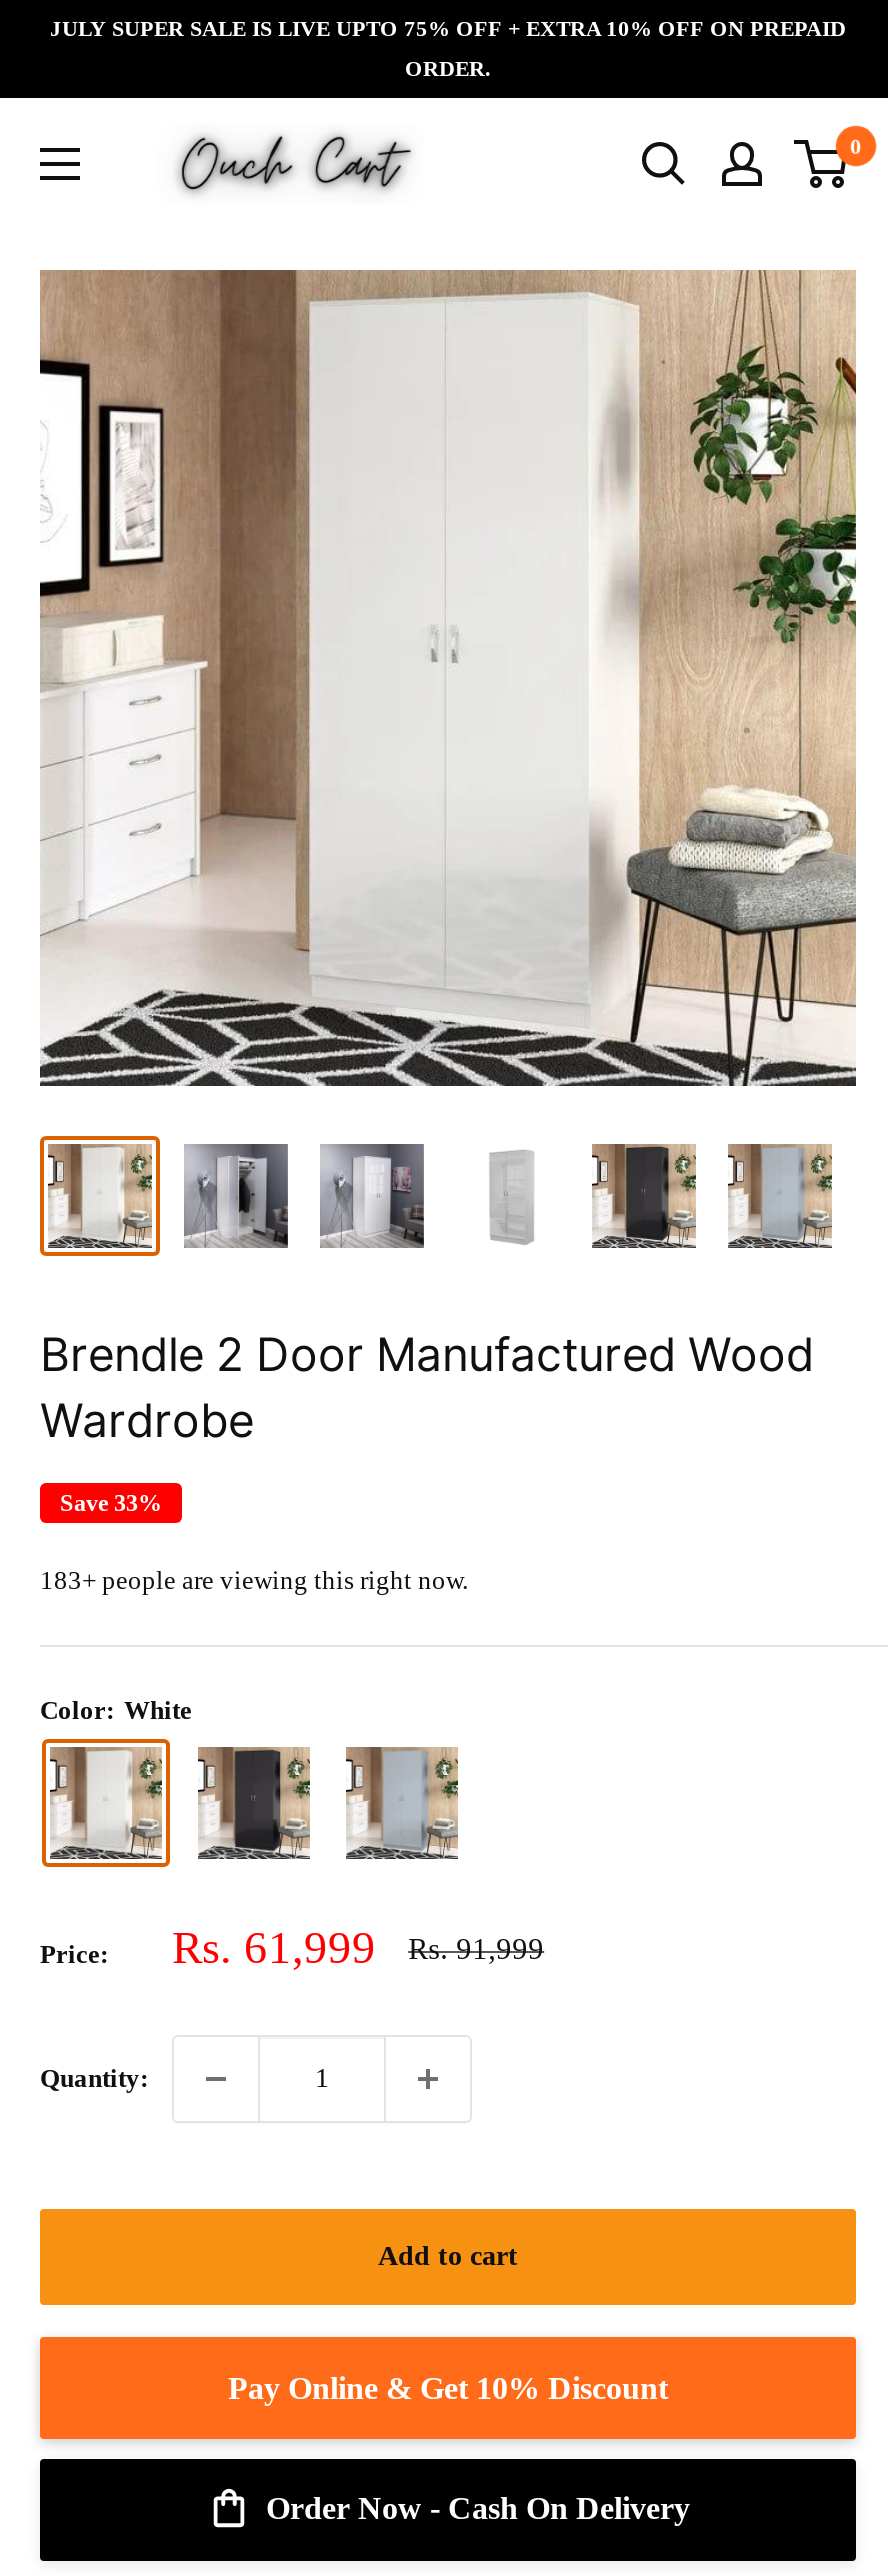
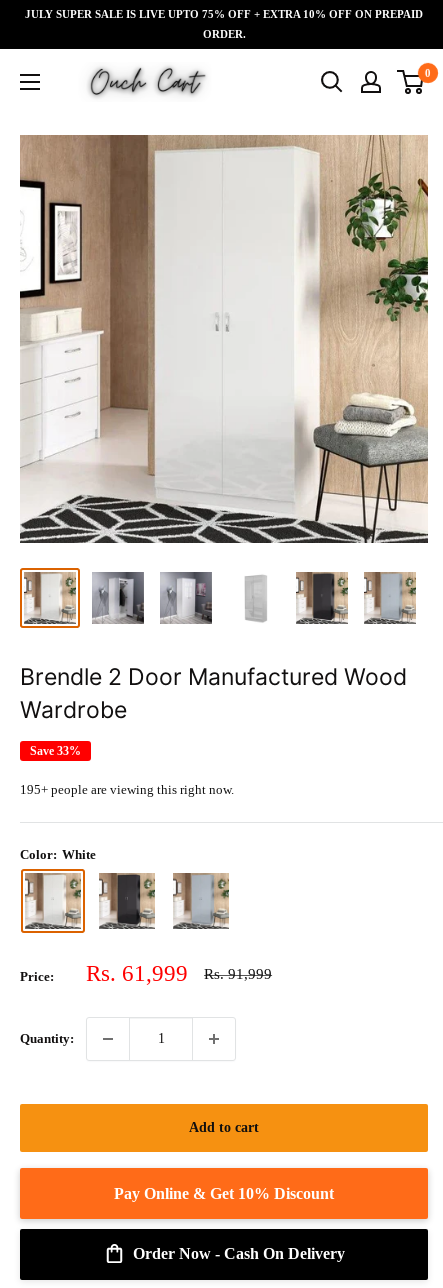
- 183+ people are viewing this right now.
+ 195+ people are viewing this right now.
